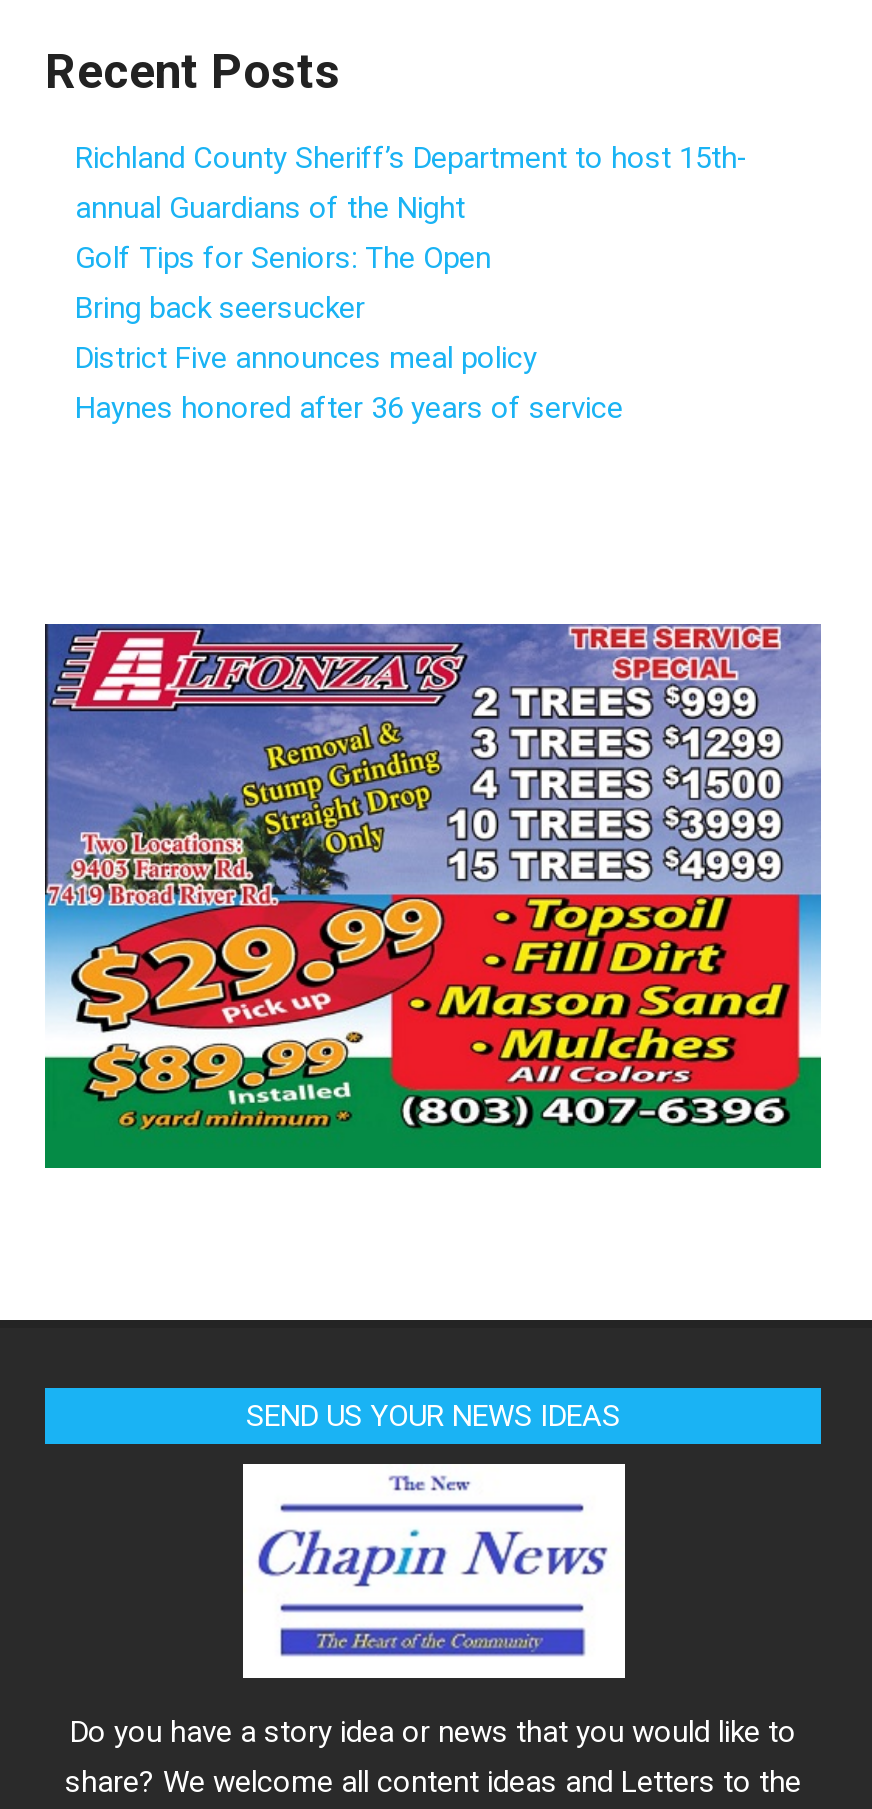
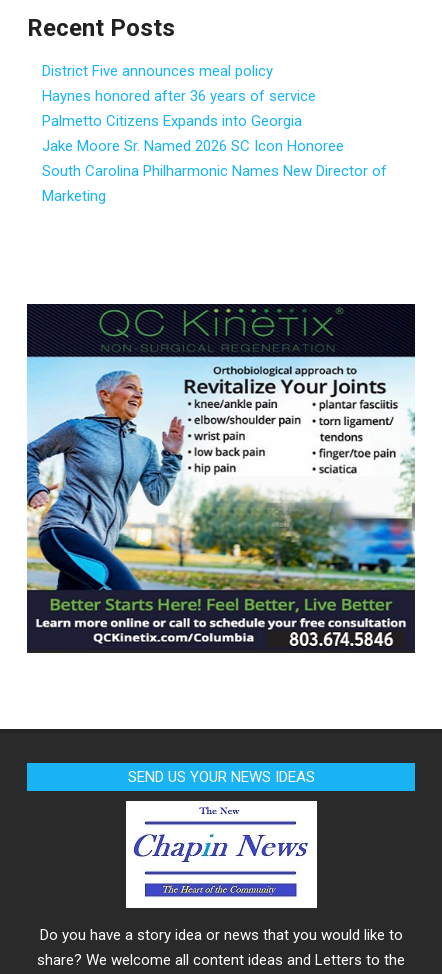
- Richland County Sheriff’s Department to host 15th-
- annual Guardians of the Night
- Golf Tips for Seniors: The Open
- Bring back seersucker

moved up: District Five announces meal policy | Haynes honored after 36 years of service

+ Palmetto Citizens Expands into Georgia
+ Jake Moore Sr. Named 2026 SC Icon Honoree
+ South Carolina Philharmonic Names New Director of
+ Marketing

- [image]
+ [image]
